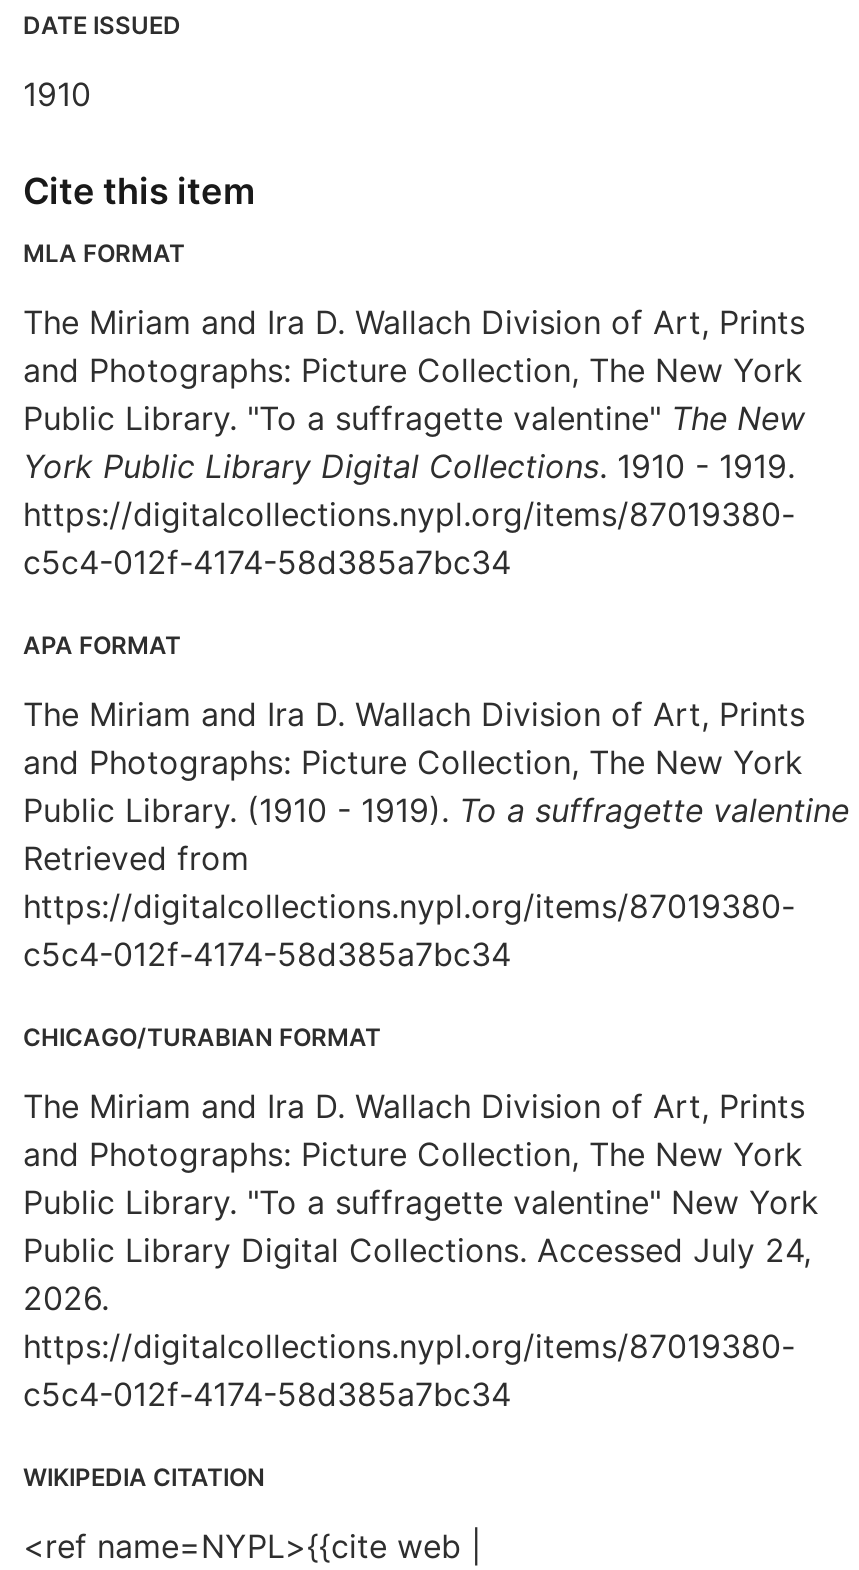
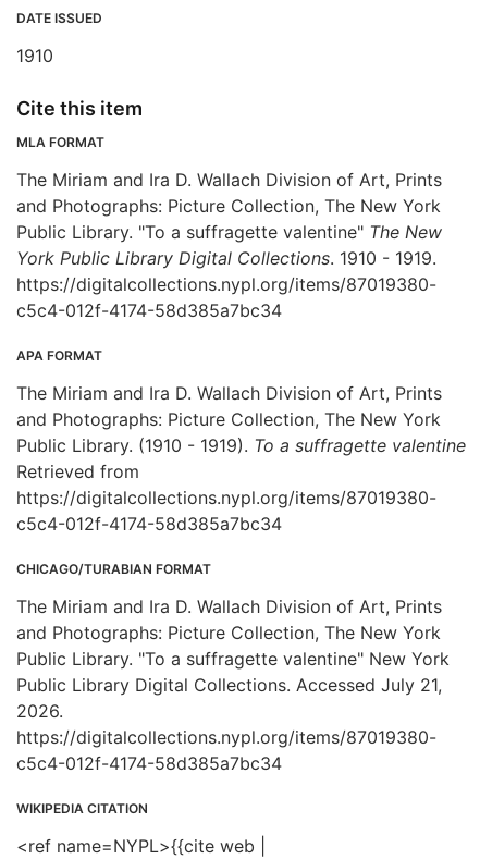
- Public Library Digital Collections. Accessed July 24,
+ Public Library Digital Collections. Accessed July 21,
